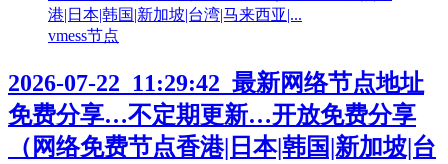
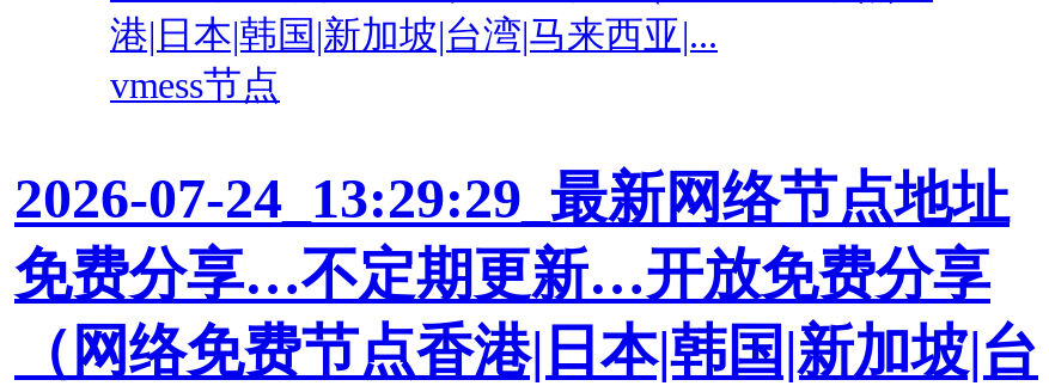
- 2026-07-22_11:29:42_最新网络节点地址
+ 2026-07-24_13:29:29_最新网络节点地址
